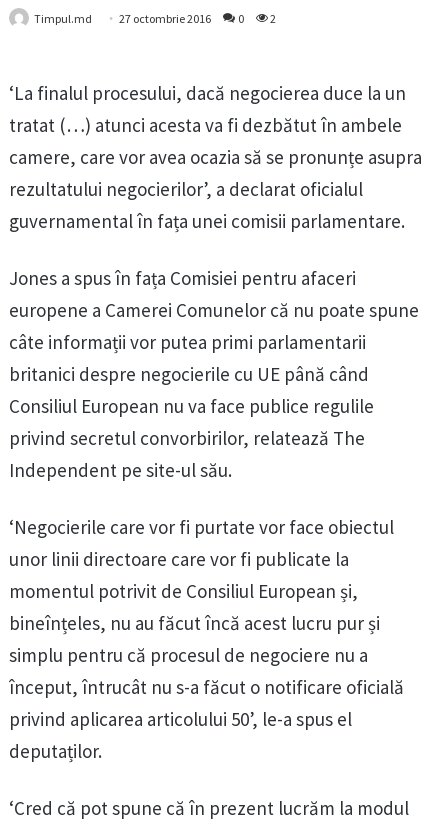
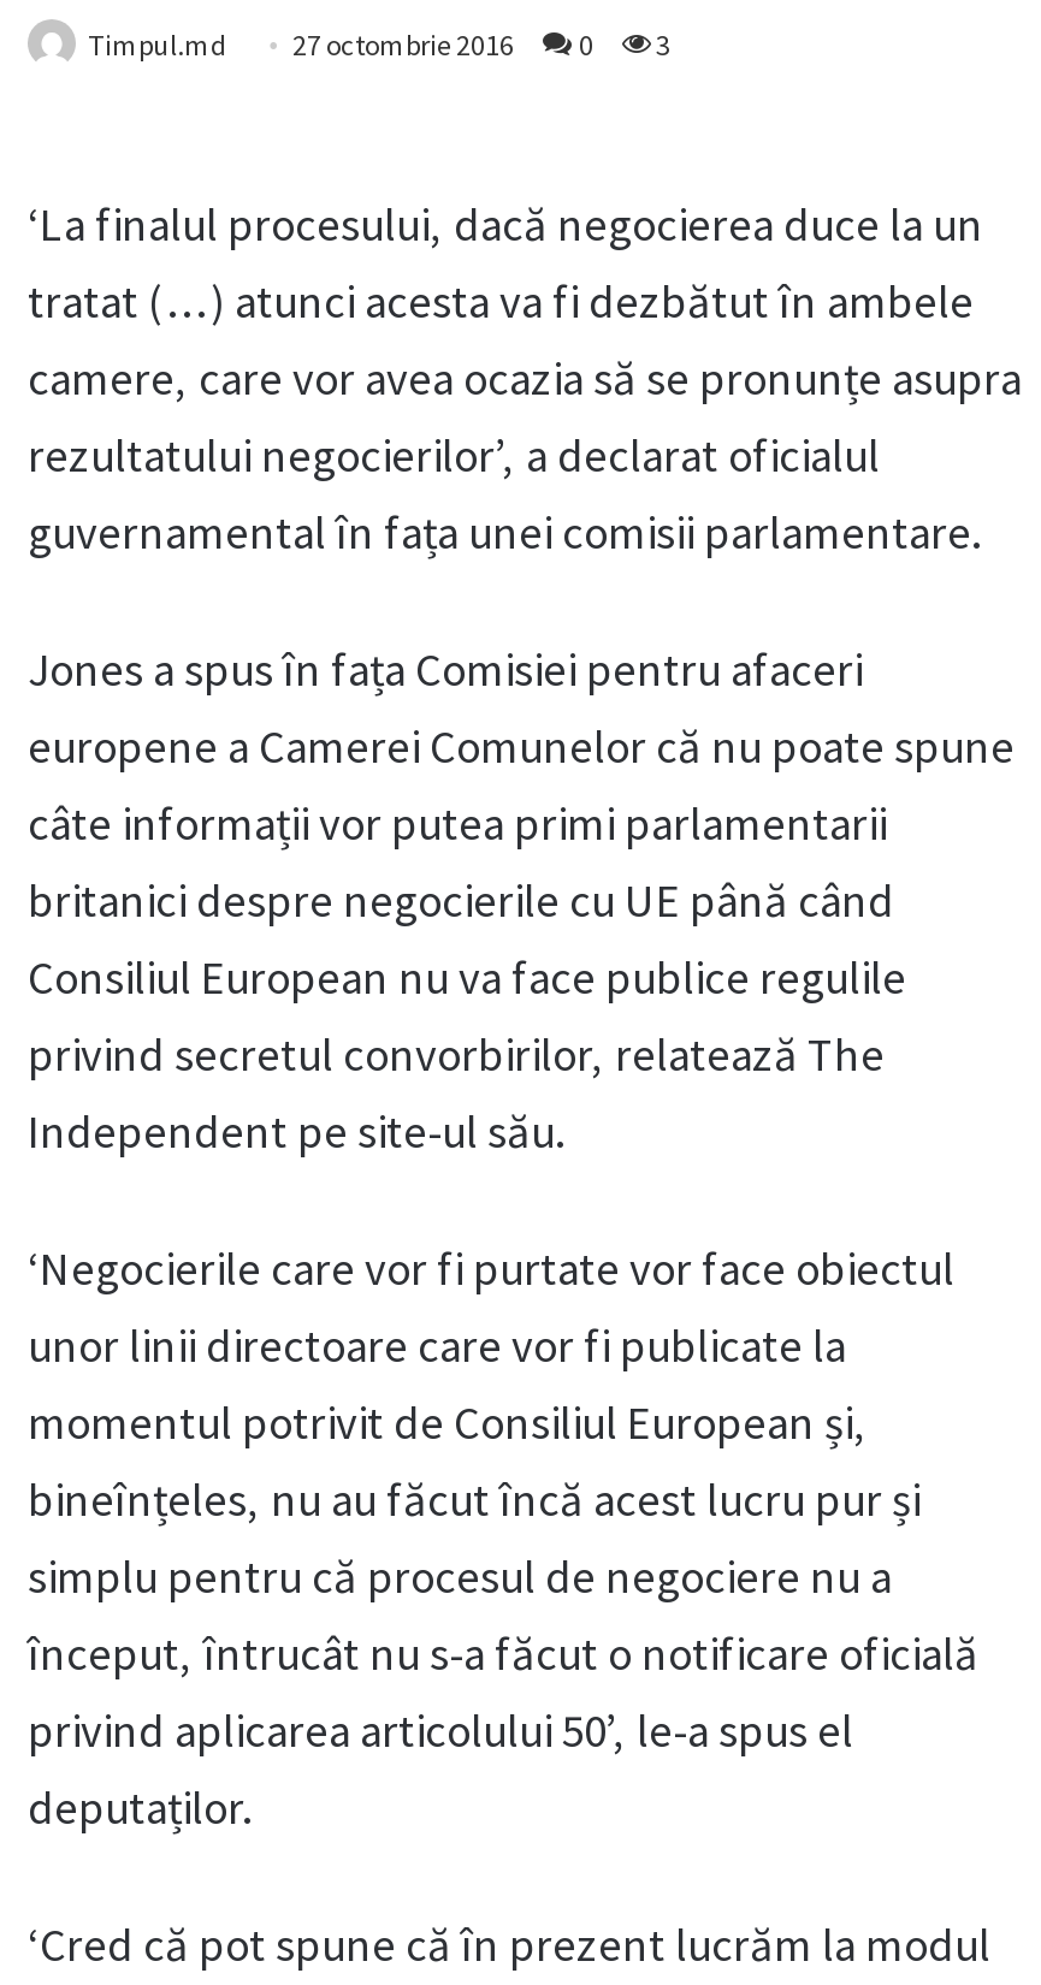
- Timpul.md 27 octombrie 2016 0 2
+ Timpul.md 27 octombrie 2016 0 3
